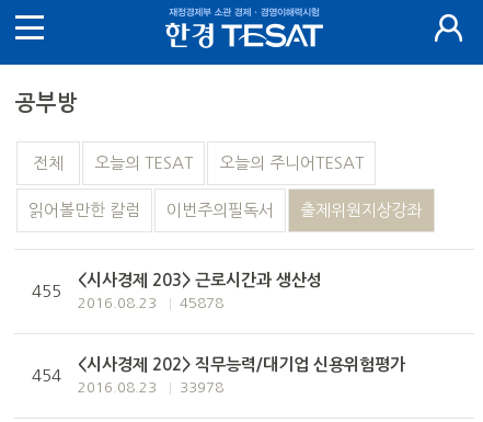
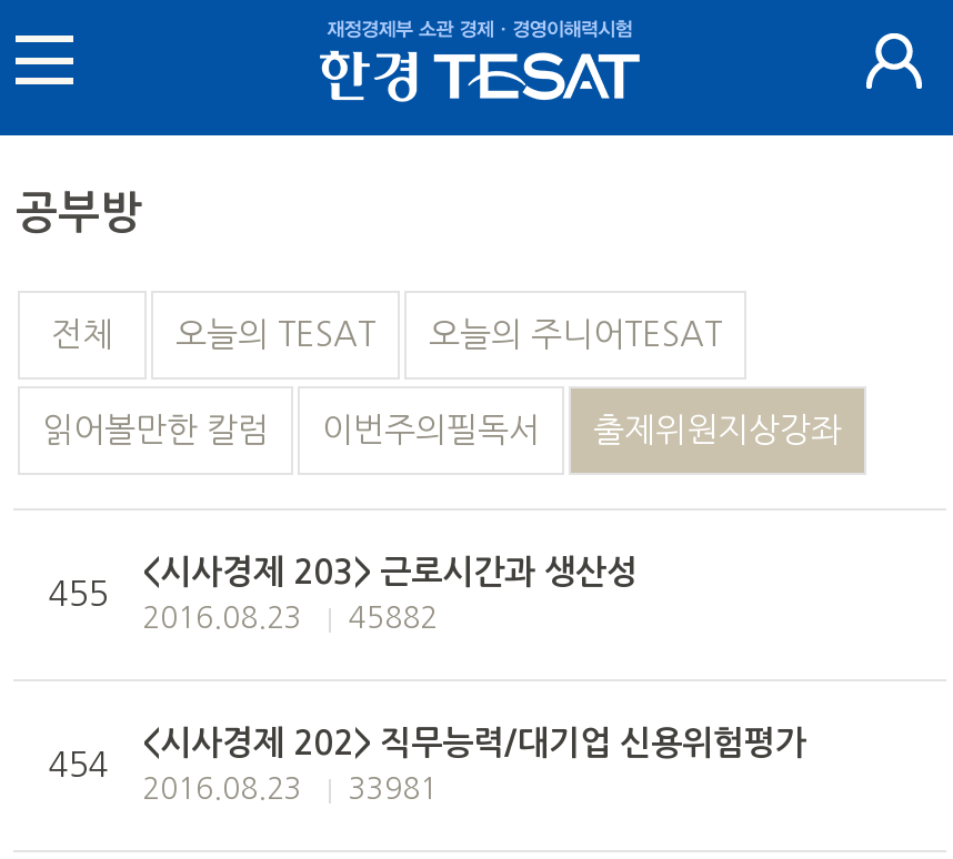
- 2016.08.23 45878
+ 2016.08.23 45882

- 2016.08.23 33978
+ 2016.08.23 33981
